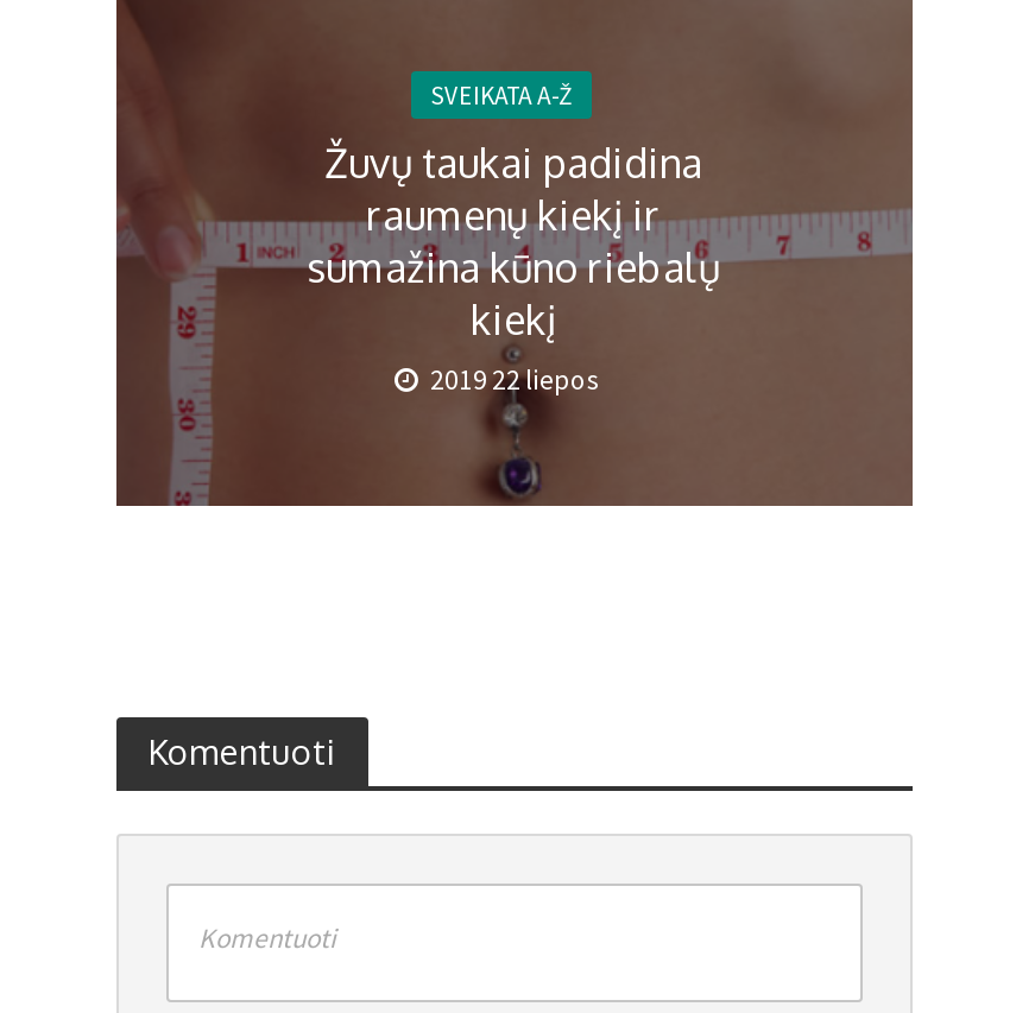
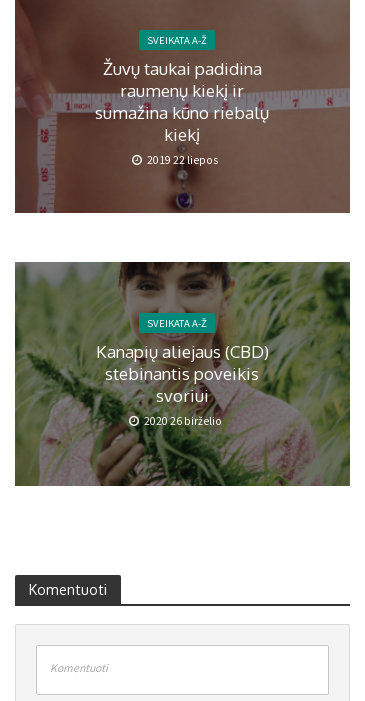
+ [image]
+ SVEIKATA A-Ž
+ Kanapių aliejaus (CBD)
+ stebinantis poveikis
+ svoriui
+ 2020 26 birželio
